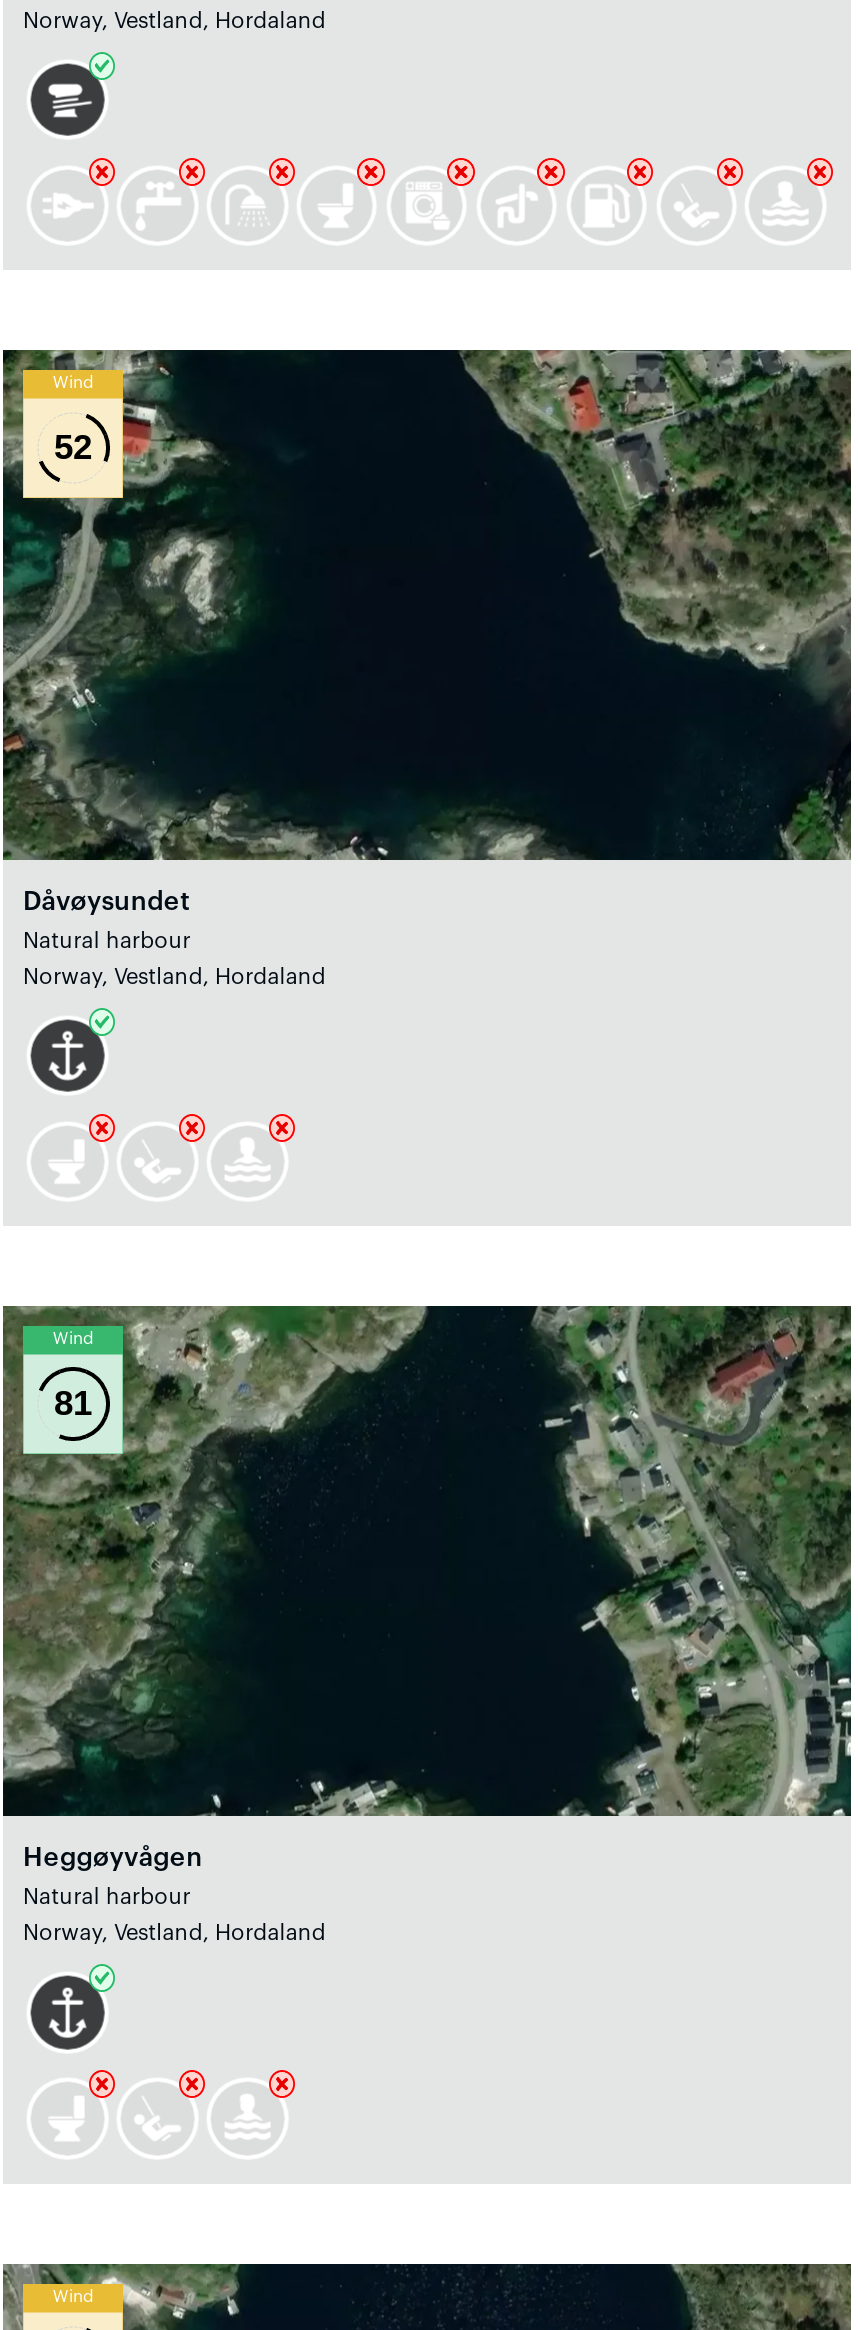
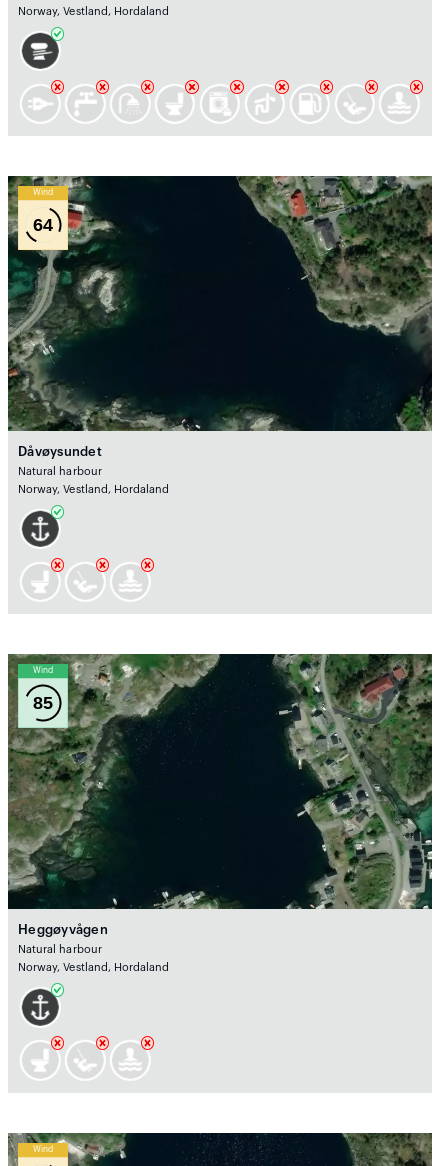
- 52
+ 64

- 81
+ 85
